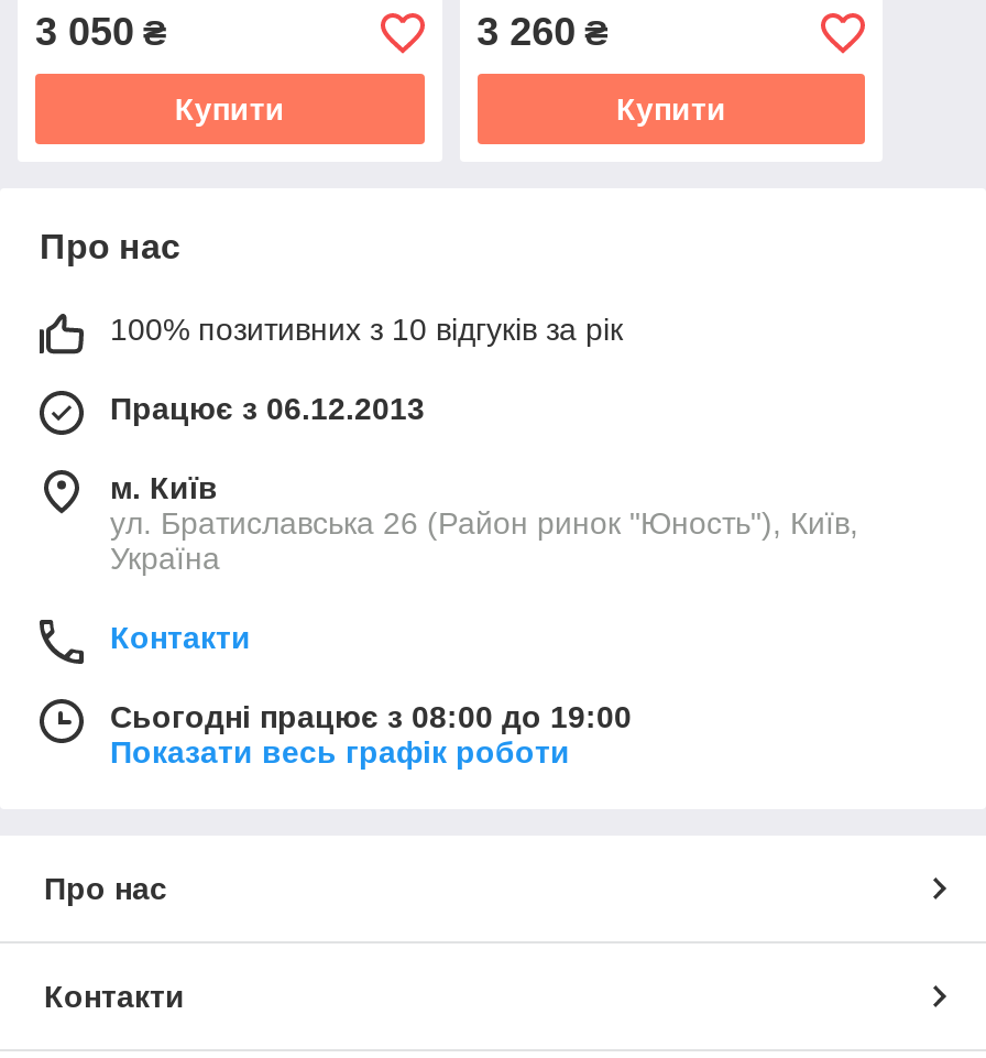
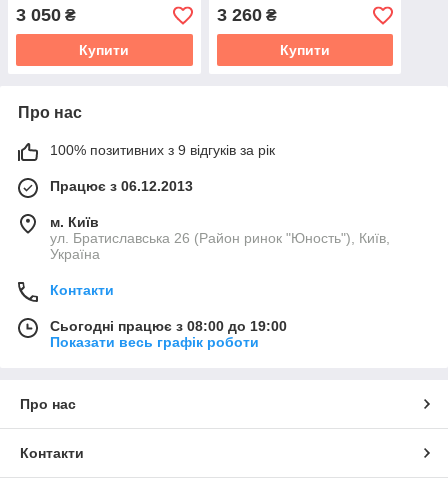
- 100% позитивних з 10 відгуків за рік
+ 100% позитивних з 9 відгуків за рік
